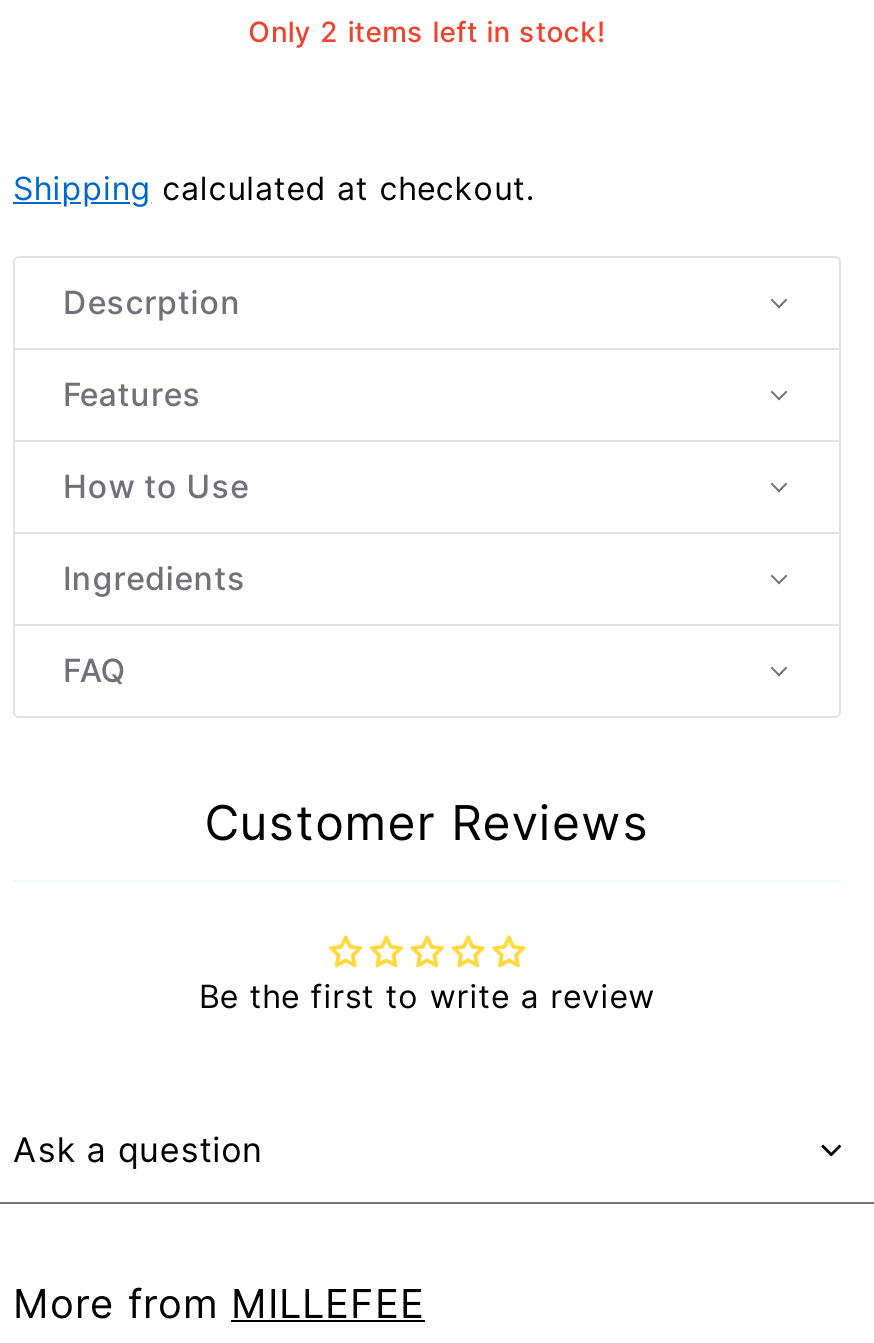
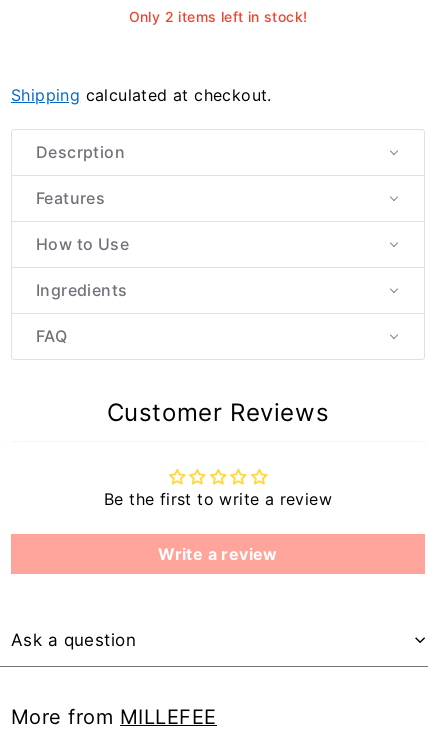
+ Write a review
